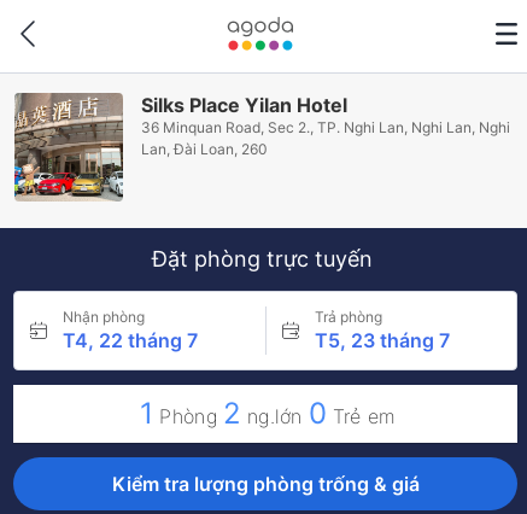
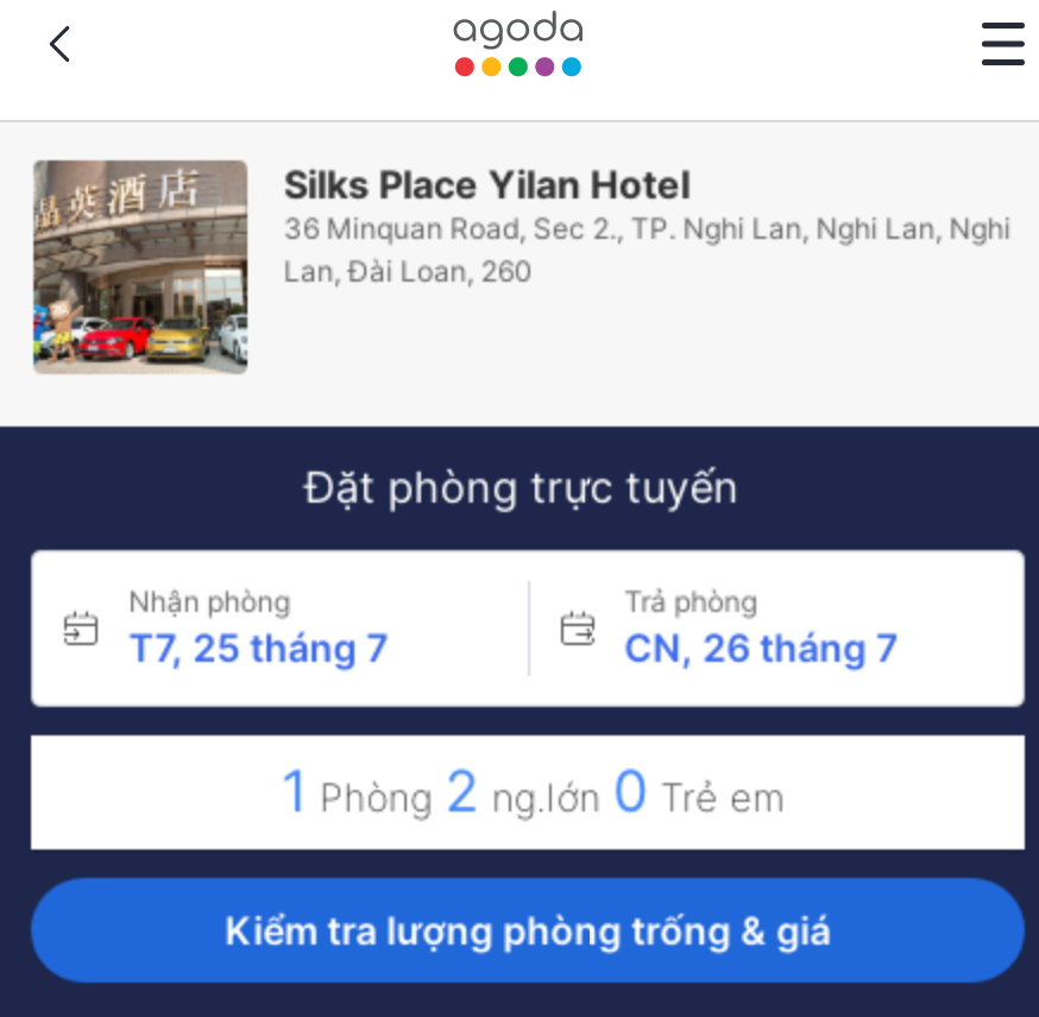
- T4, 22 tháng 7
+ T7, 25 tháng 7

- T5, 23 tháng 7
+ CN, 26 tháng 7
